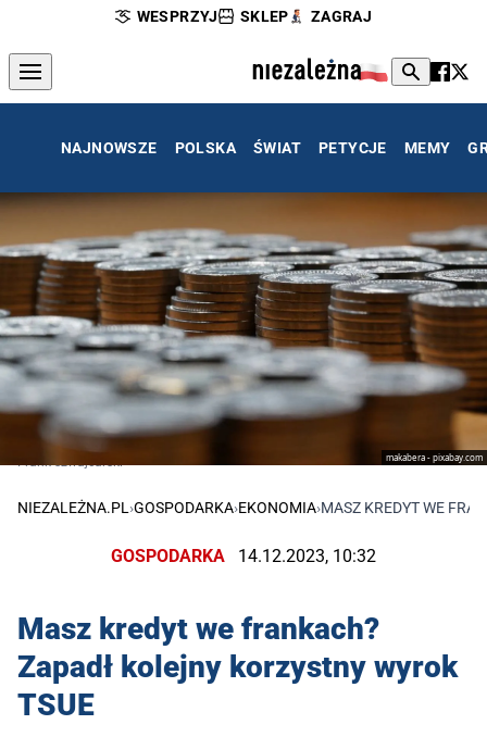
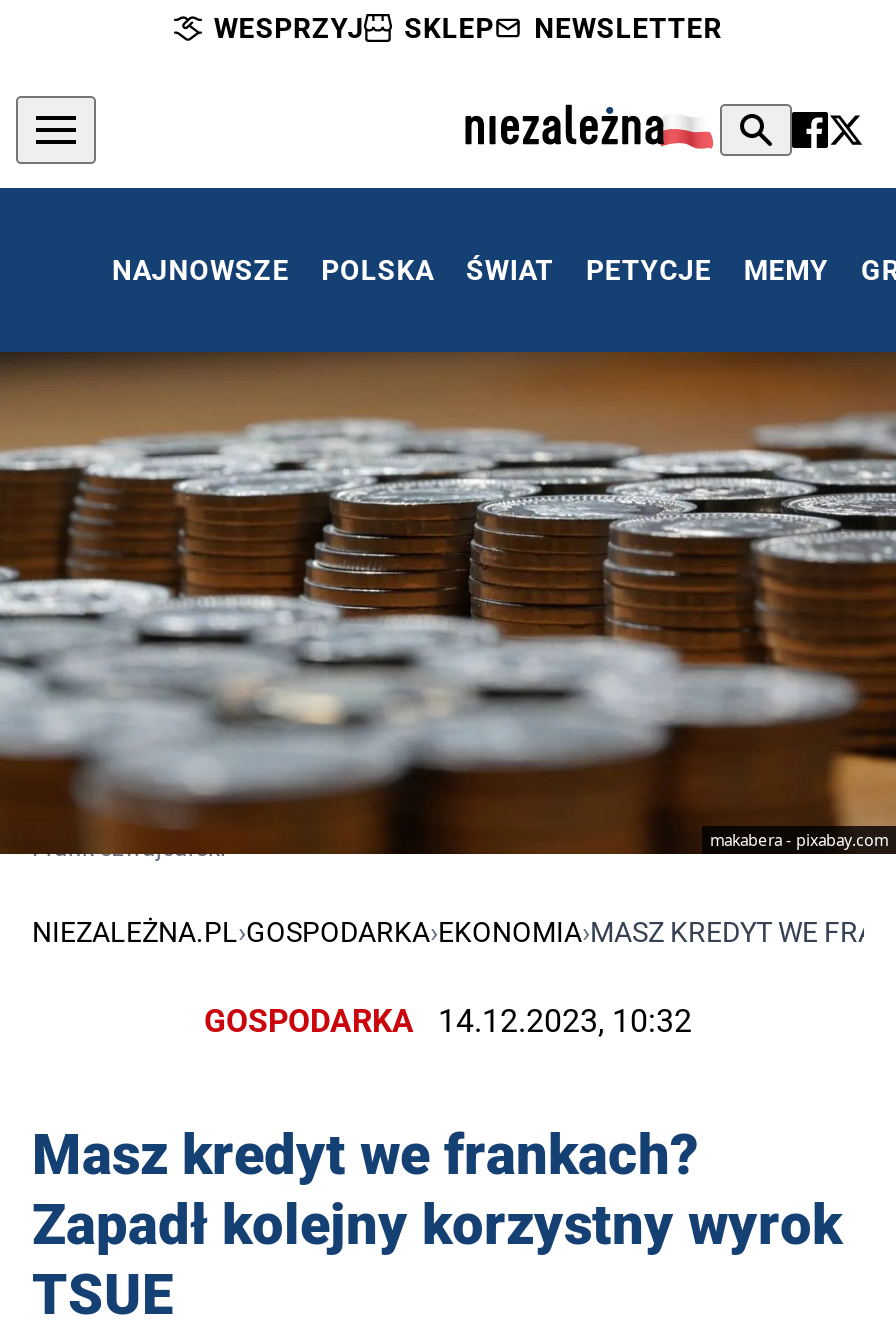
- ZAGRAJ
+ NEWSLETTER
